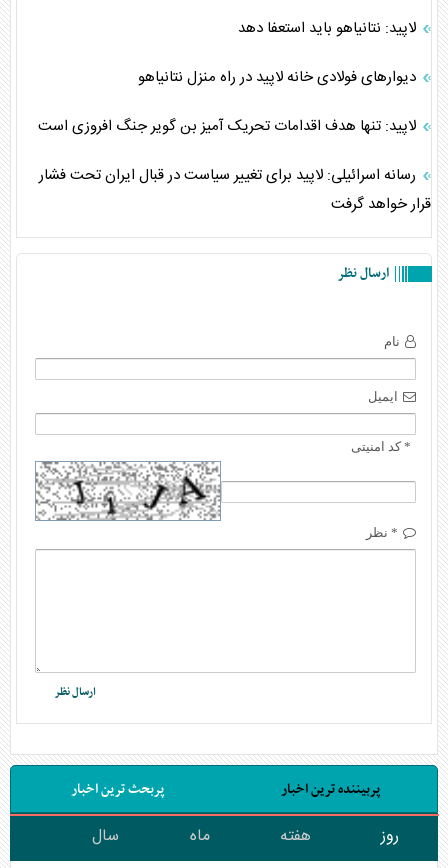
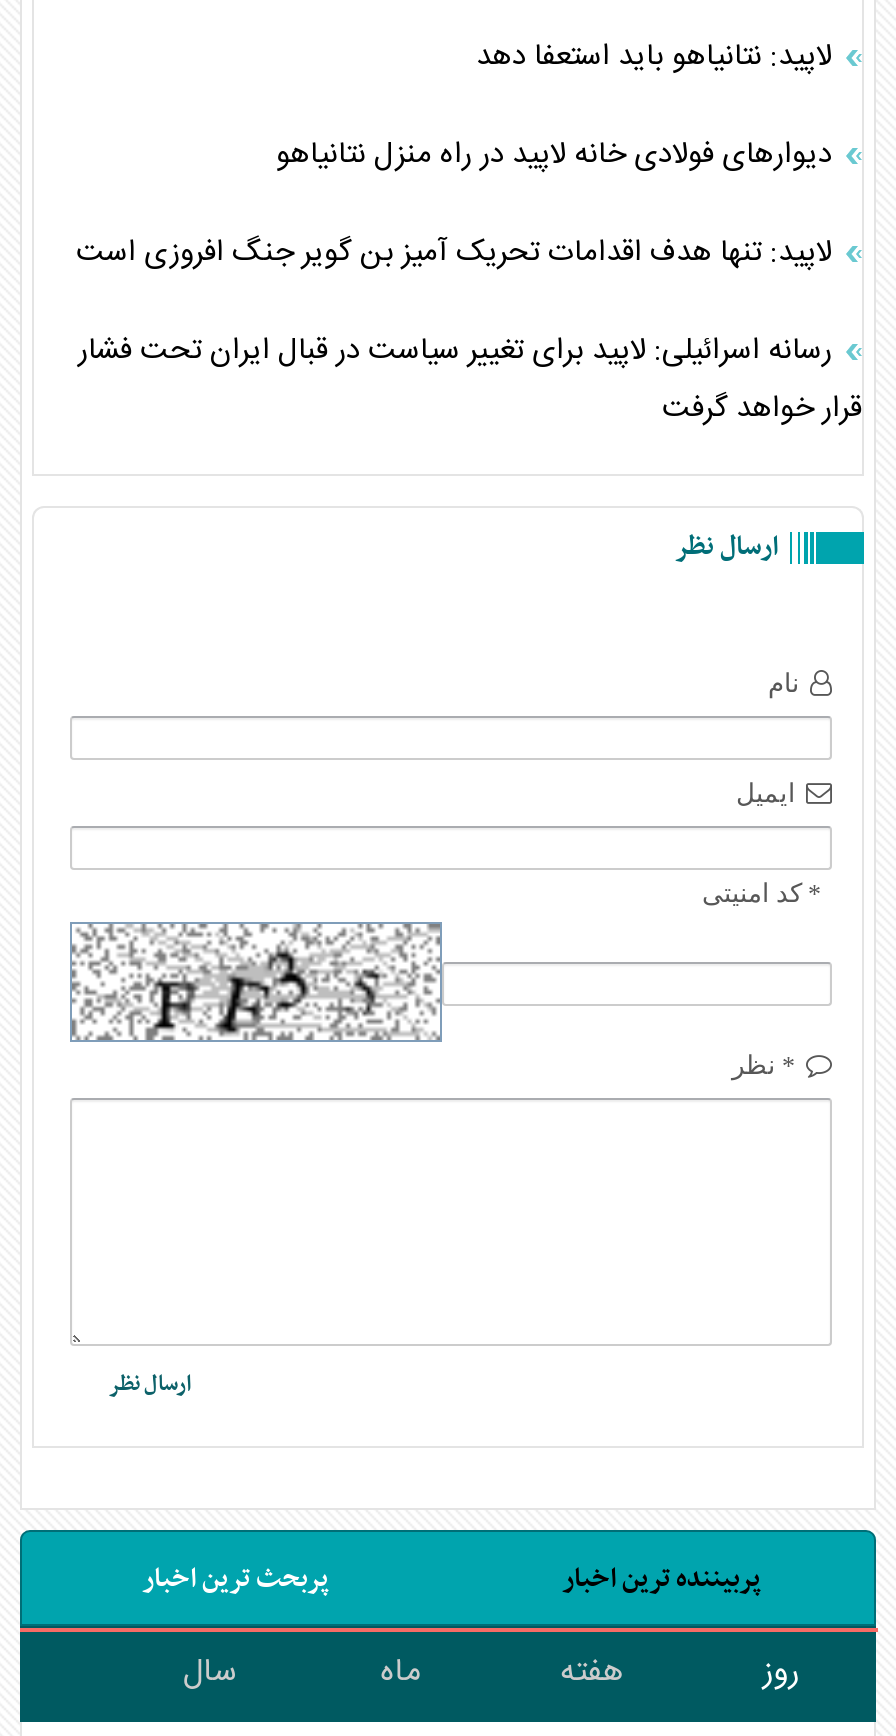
- [image]
+ [image]
